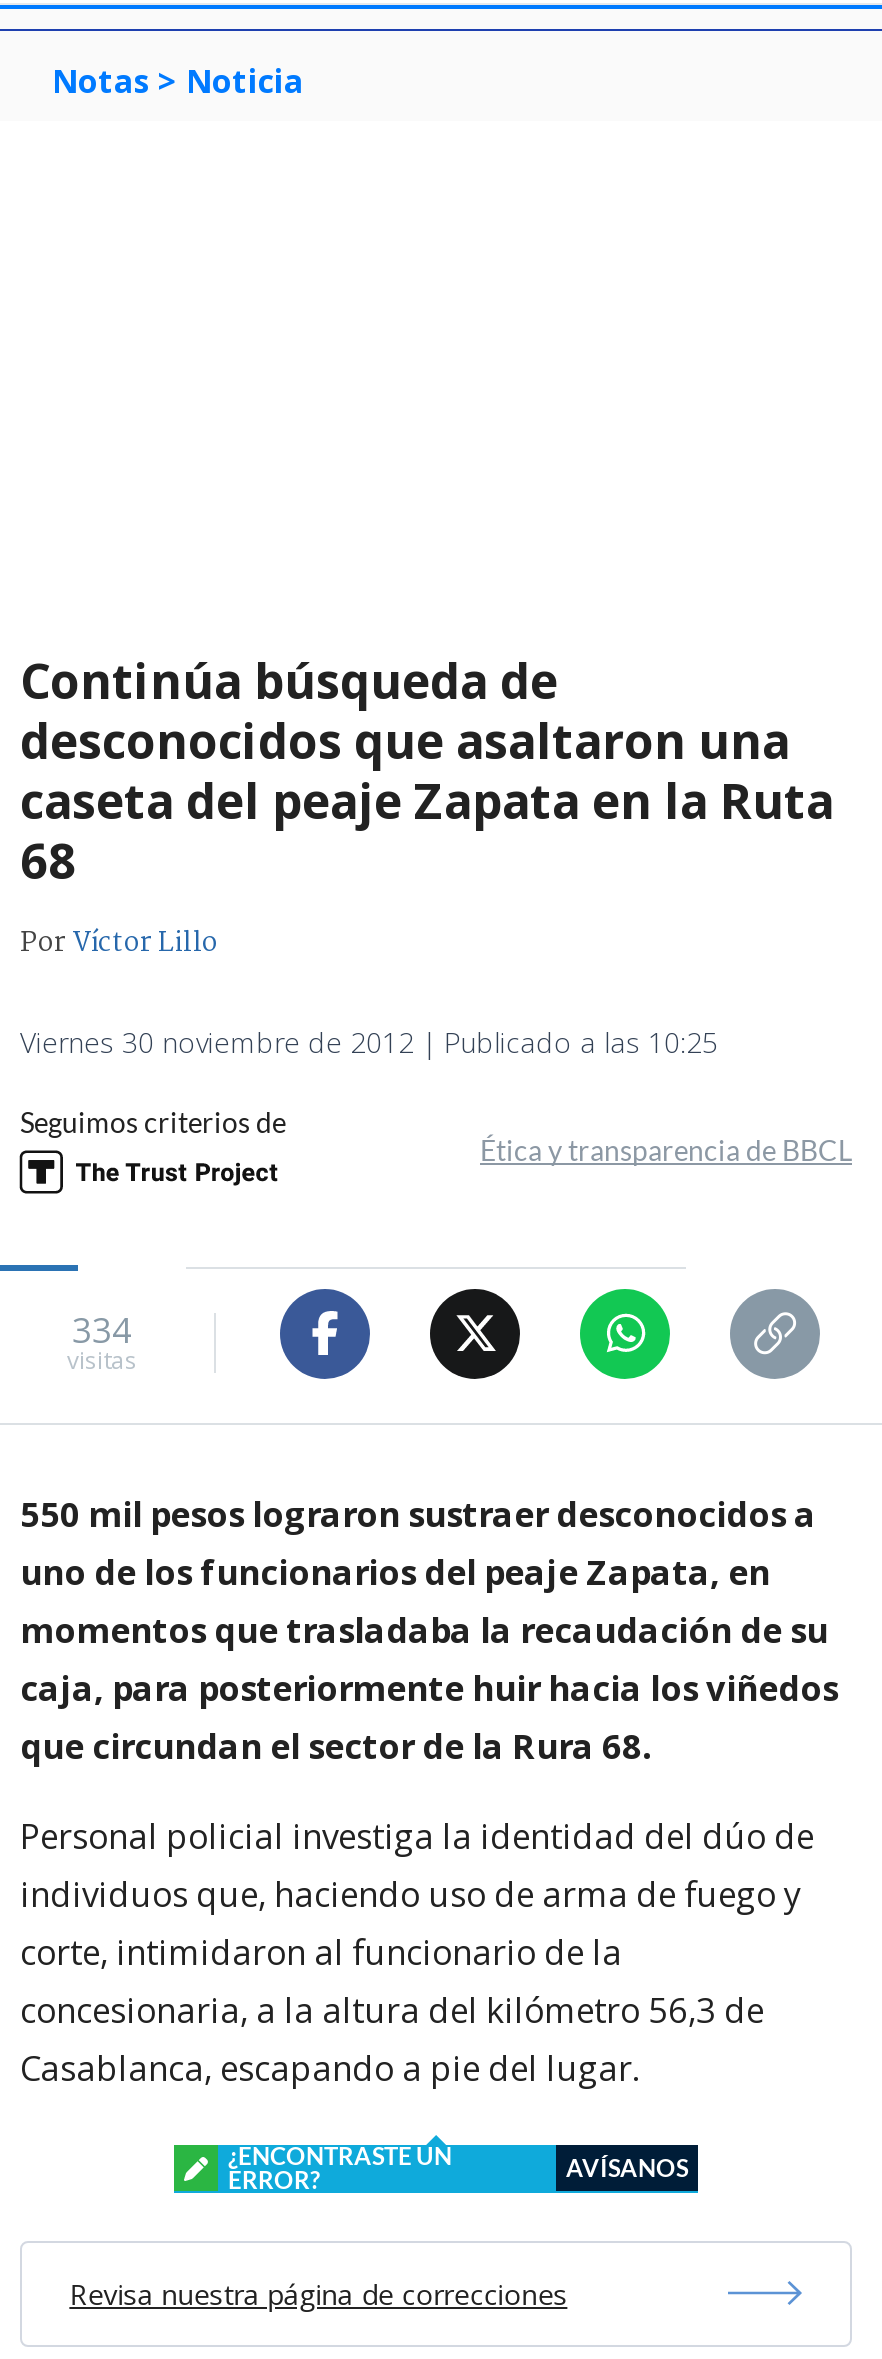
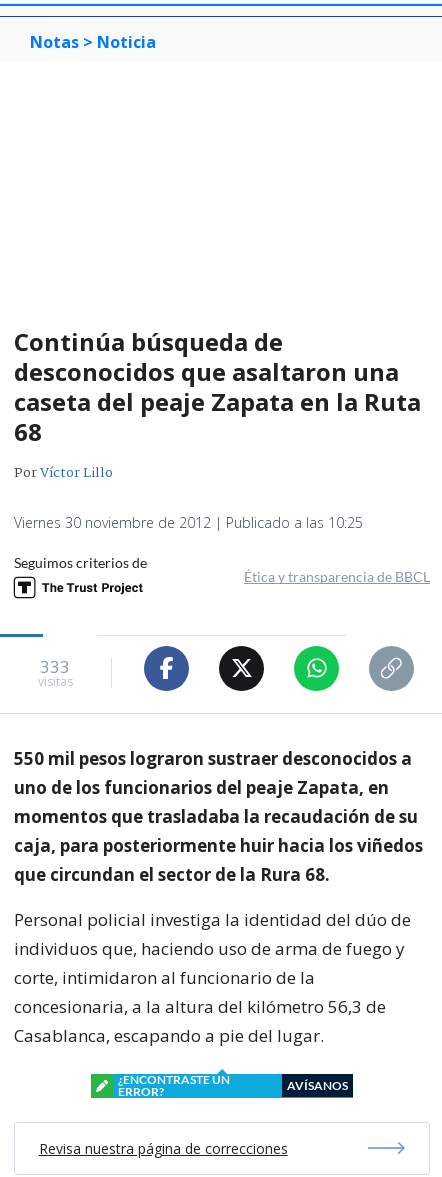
- 334
+ 333
